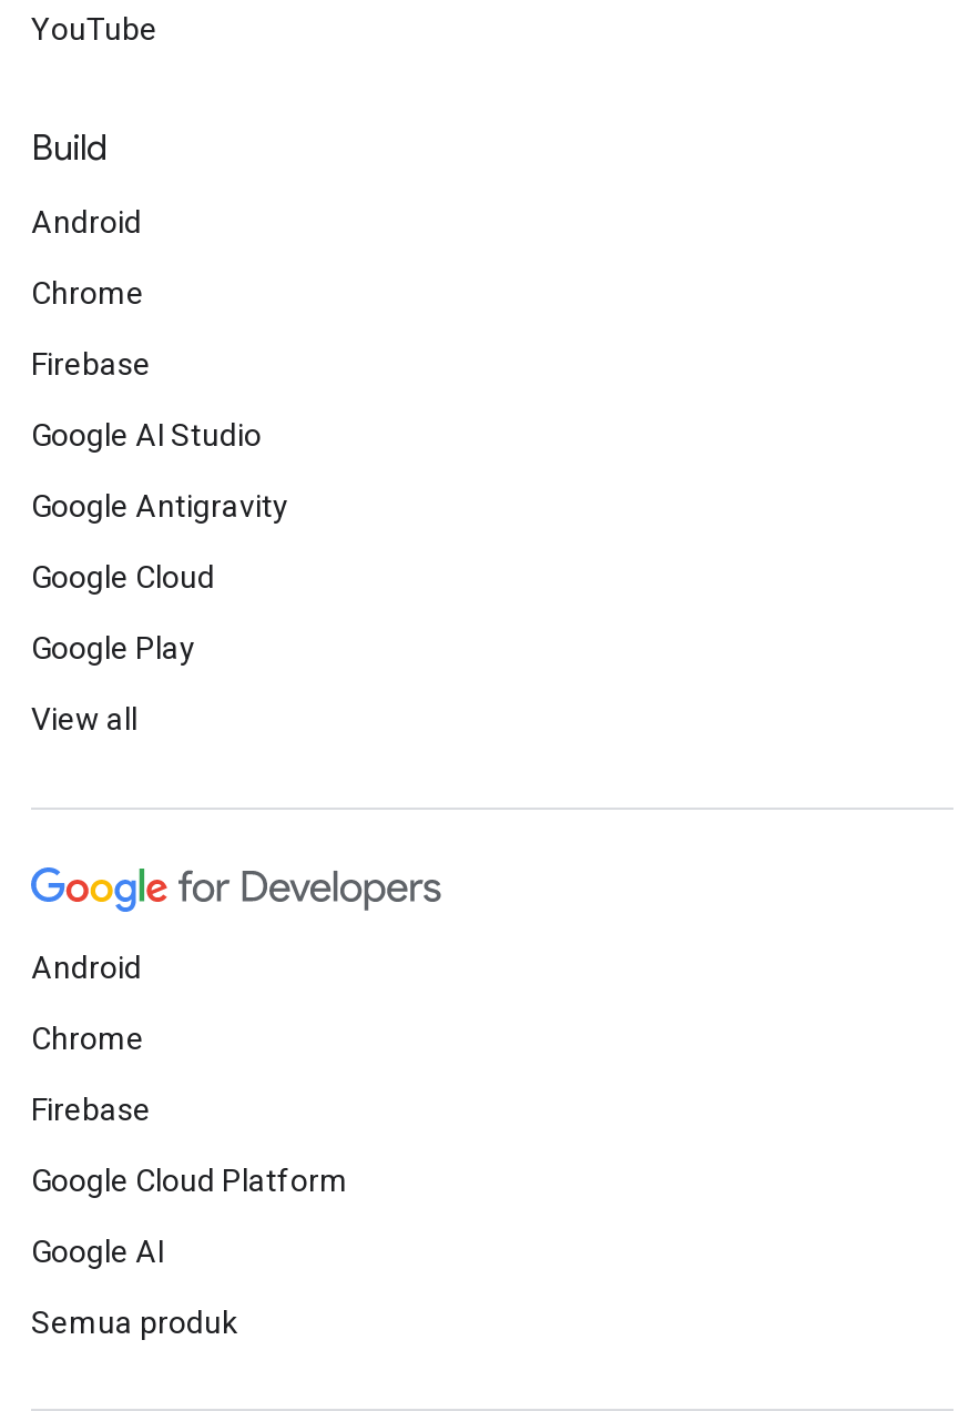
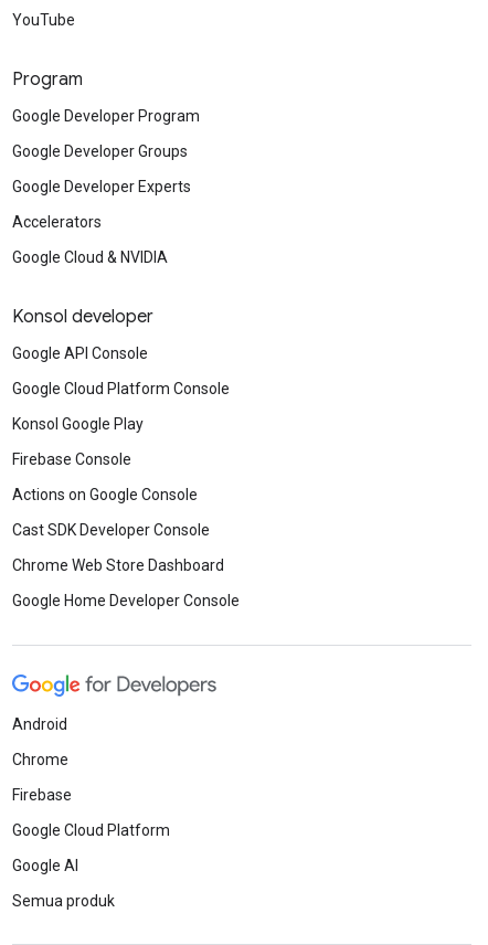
- Build
- Android
- Chrome
- Firebase
- Google AI Studio
- Google Antigravity
- Google Cloud
- Google Play
- View all
+ Program
+ Google Developer Program
+ Google Developer Groups
+ Google Developer Experts
+ Accelerators
+ Google Cloud & NVIDIA
+ Konsol developer
+ Google API Console
+ Google Cloud Platform Console
+ Konsol Google Play
+ Firebase Console
+ Actions on Google Console
+ Cast SDK Developer Console
+ Chrome Web Store Dashboard
+ Google Home Developer Console
